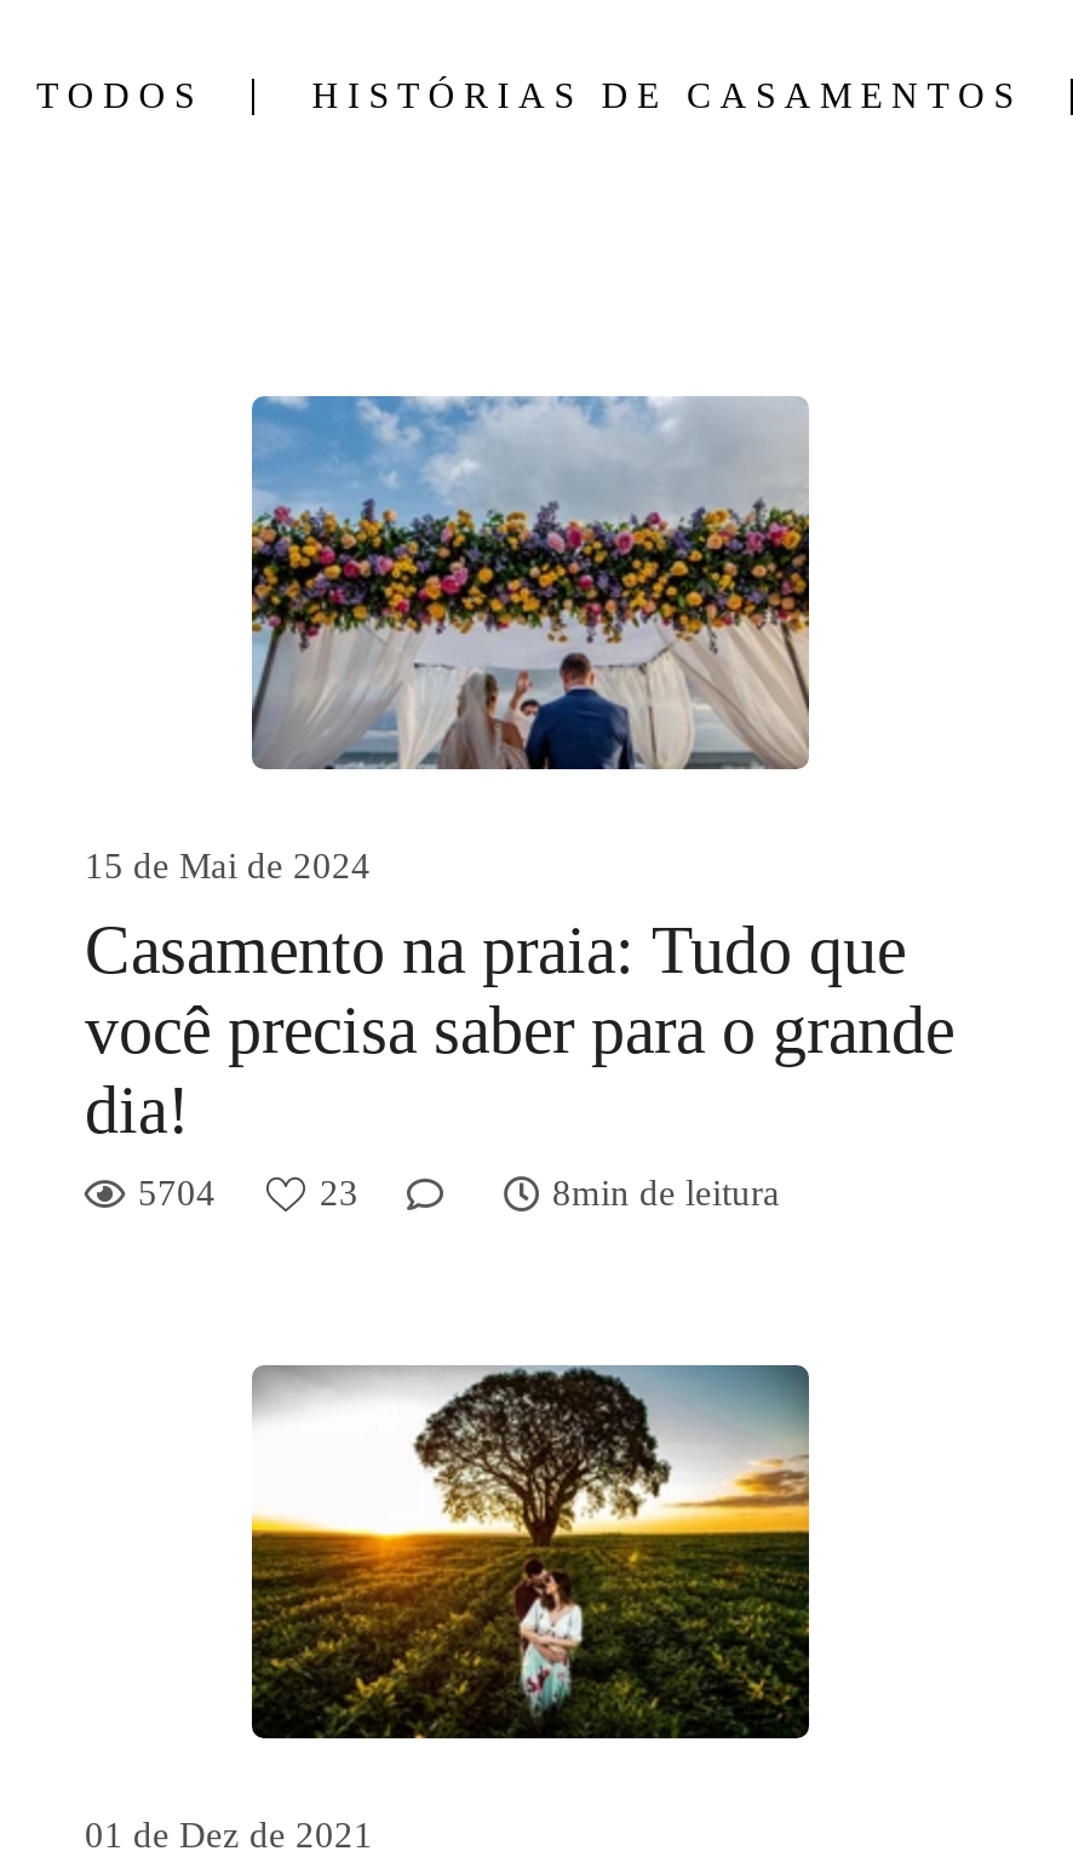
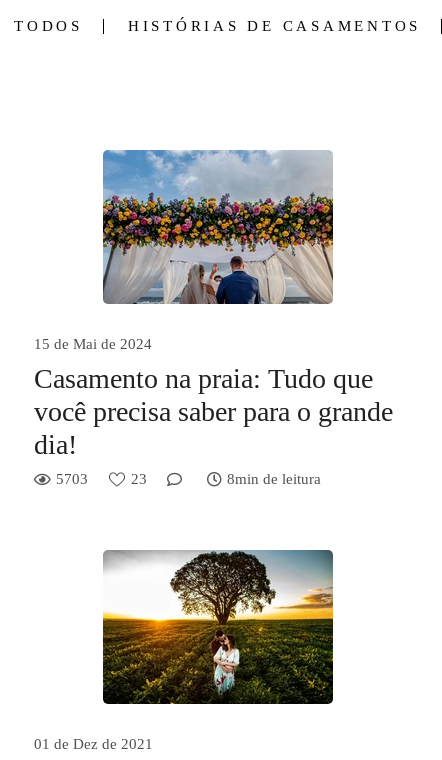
- 5704
+ 5703
